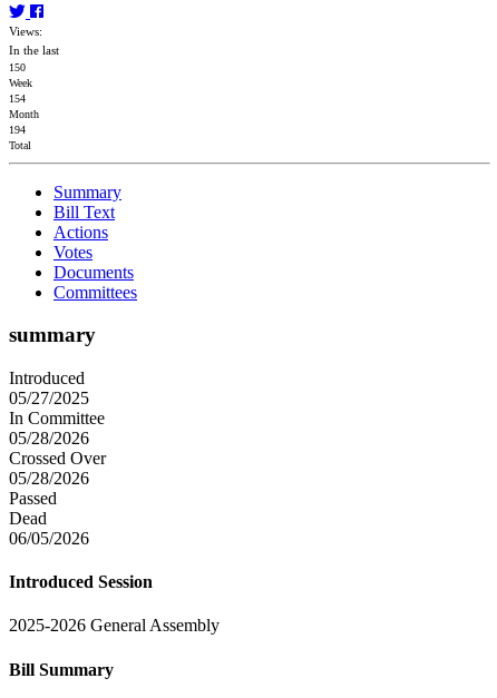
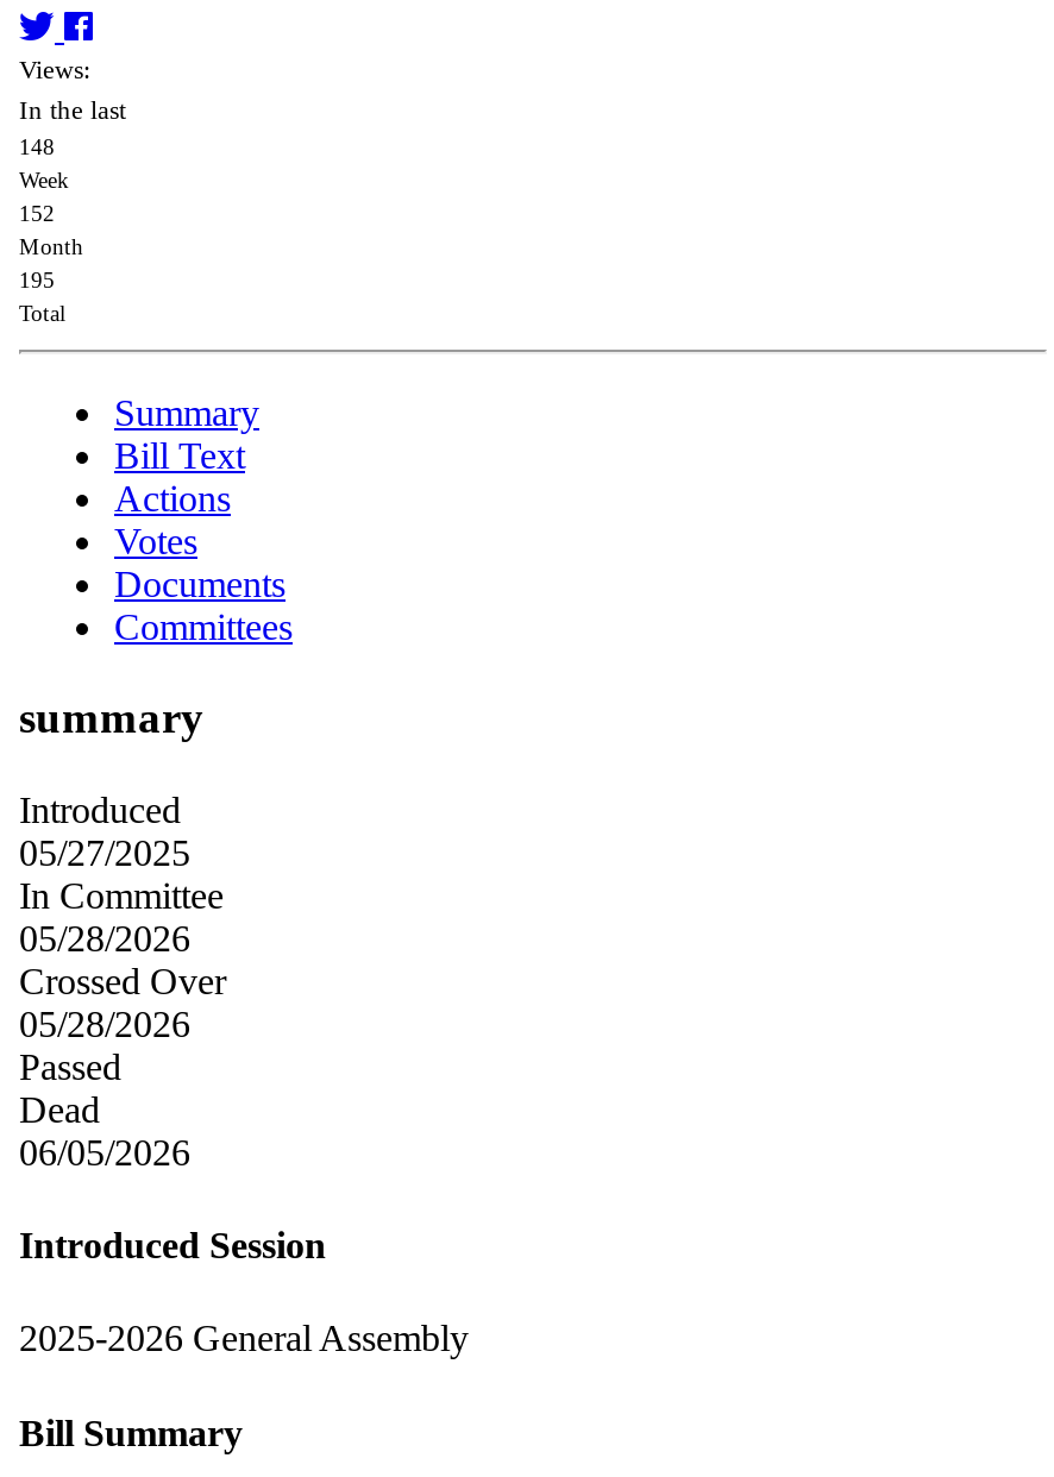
- 150
+ 148

- 154
+ 152

- 194
+ 195
